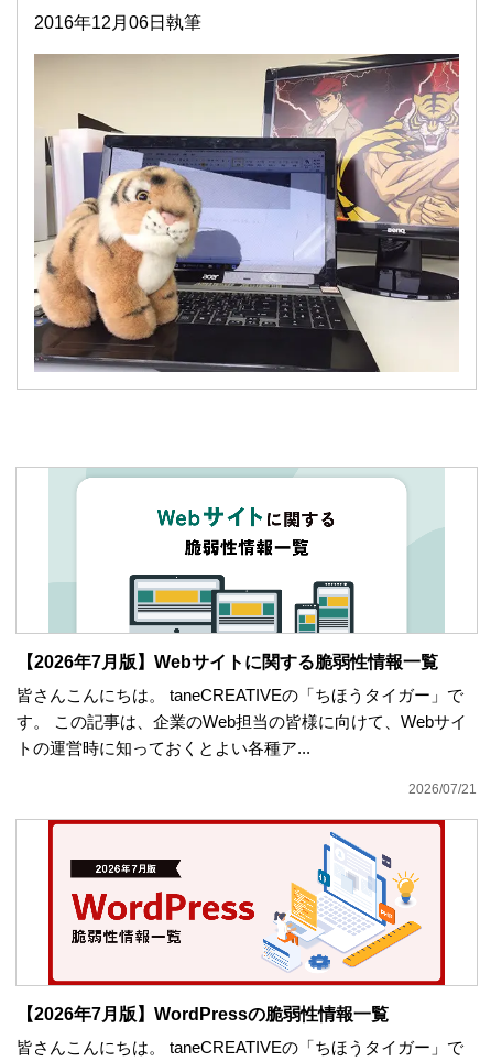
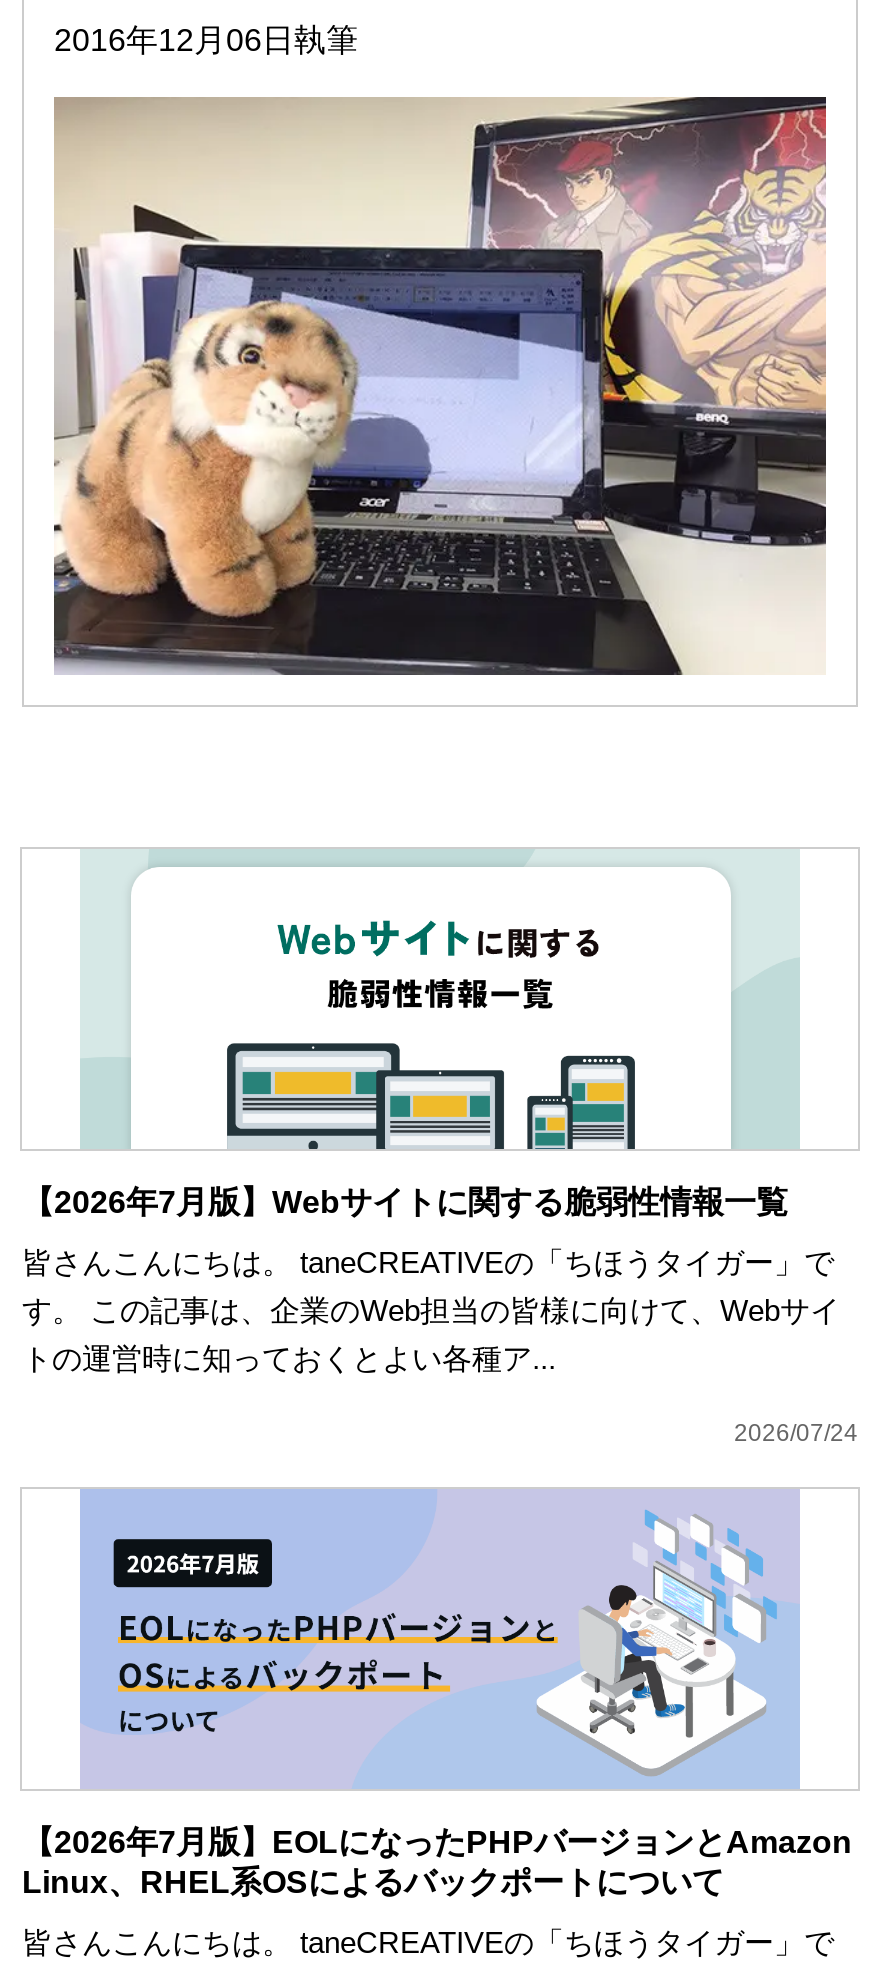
- 2026/07/21
+ 2026/07/24

- [image]
- 【2026年7月版】WordPressの脆弱性情報一覧
+ [image]
+ 【2026年7月版】EOLになったPHPバージョンとAmazon
+ Linux、RHEL系OSによるバックポートについて
